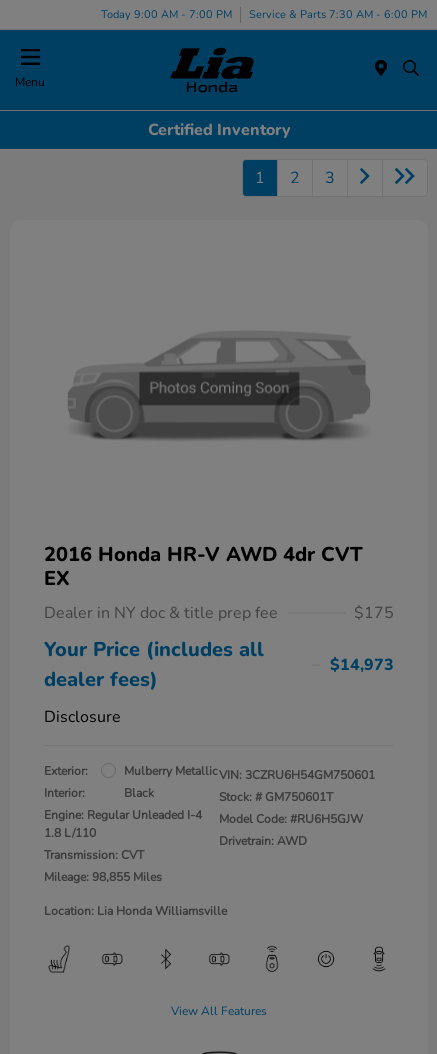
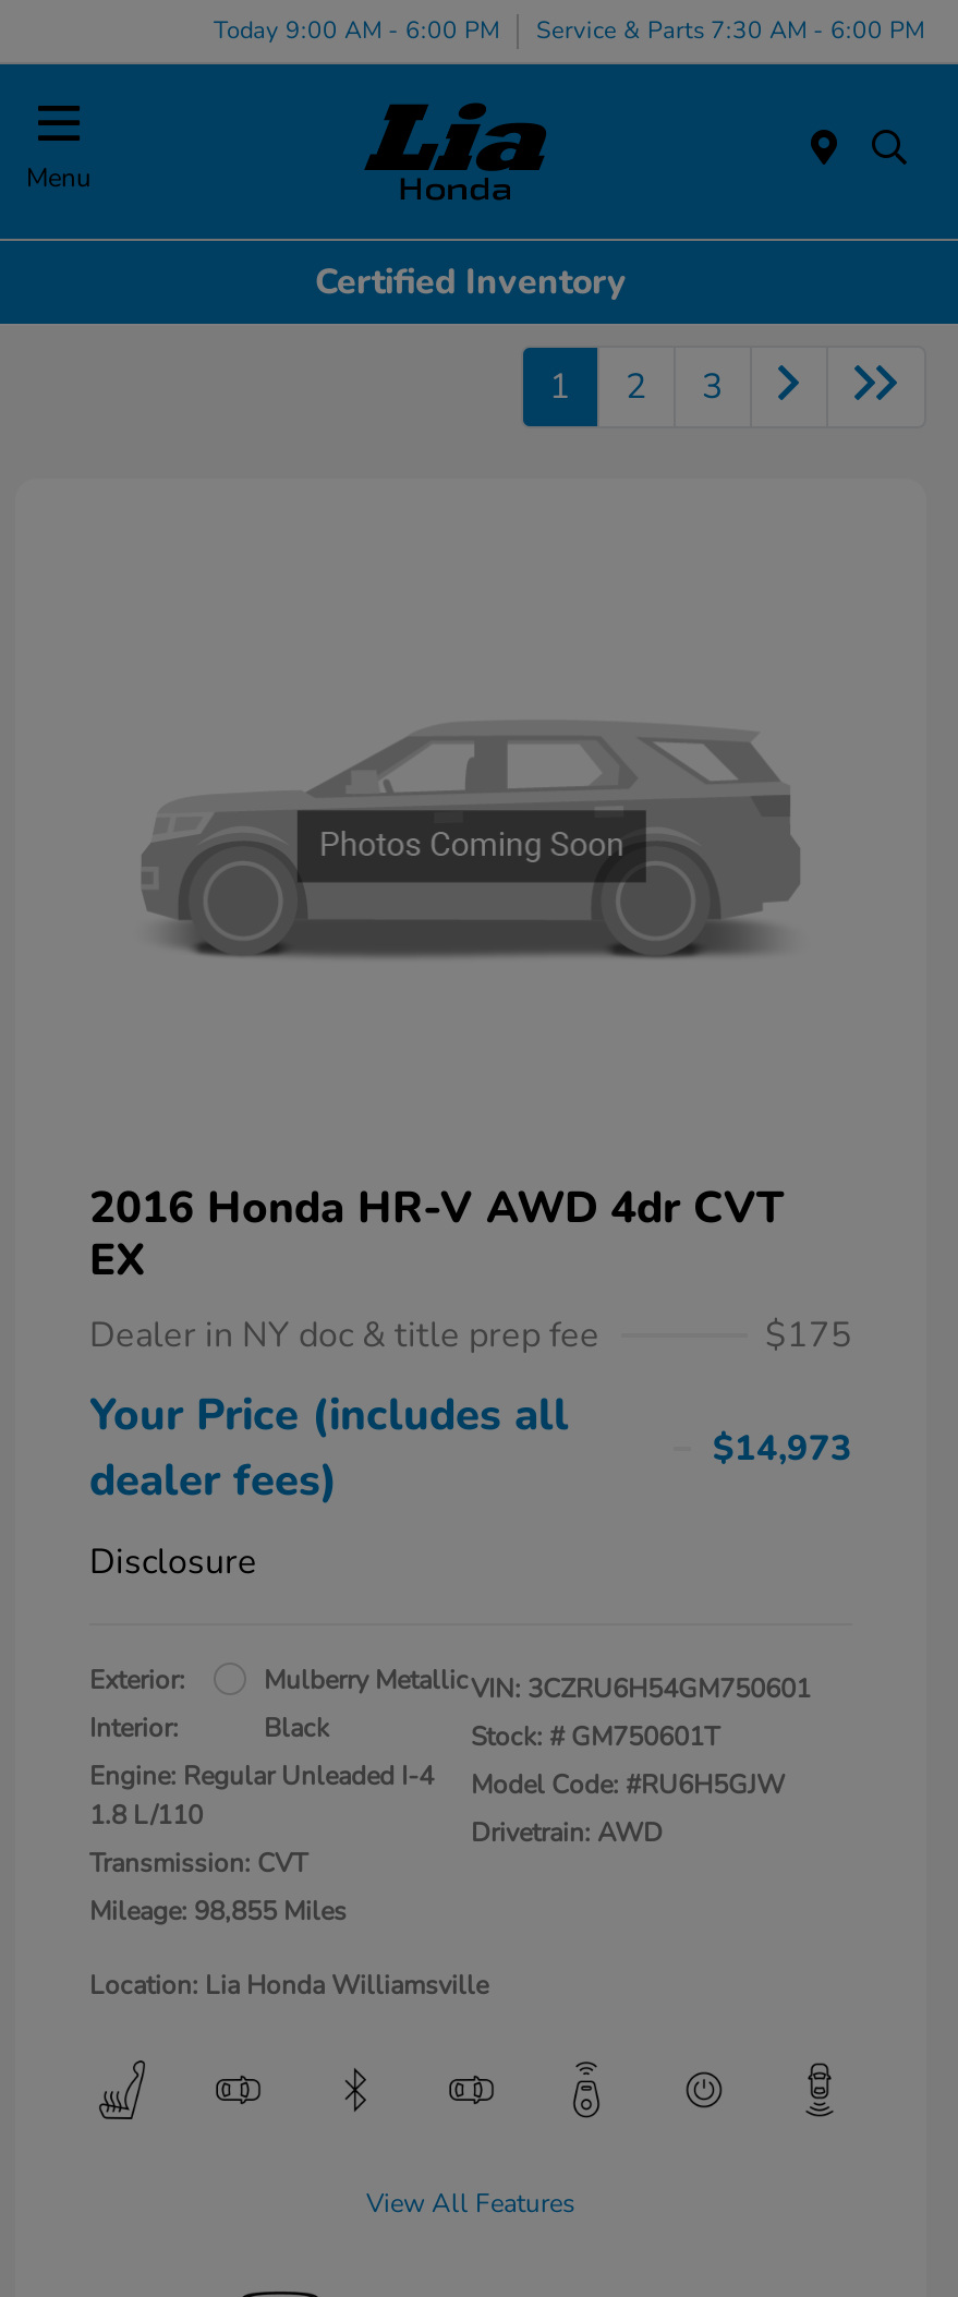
- Today 9:00 AM - 7:00 PM Service & Parts 7:30 AM - 6:00 PM
+ Today 9:00 AM - 6:00 PM Service & Parts 7:30 AM - 6:00 PM
